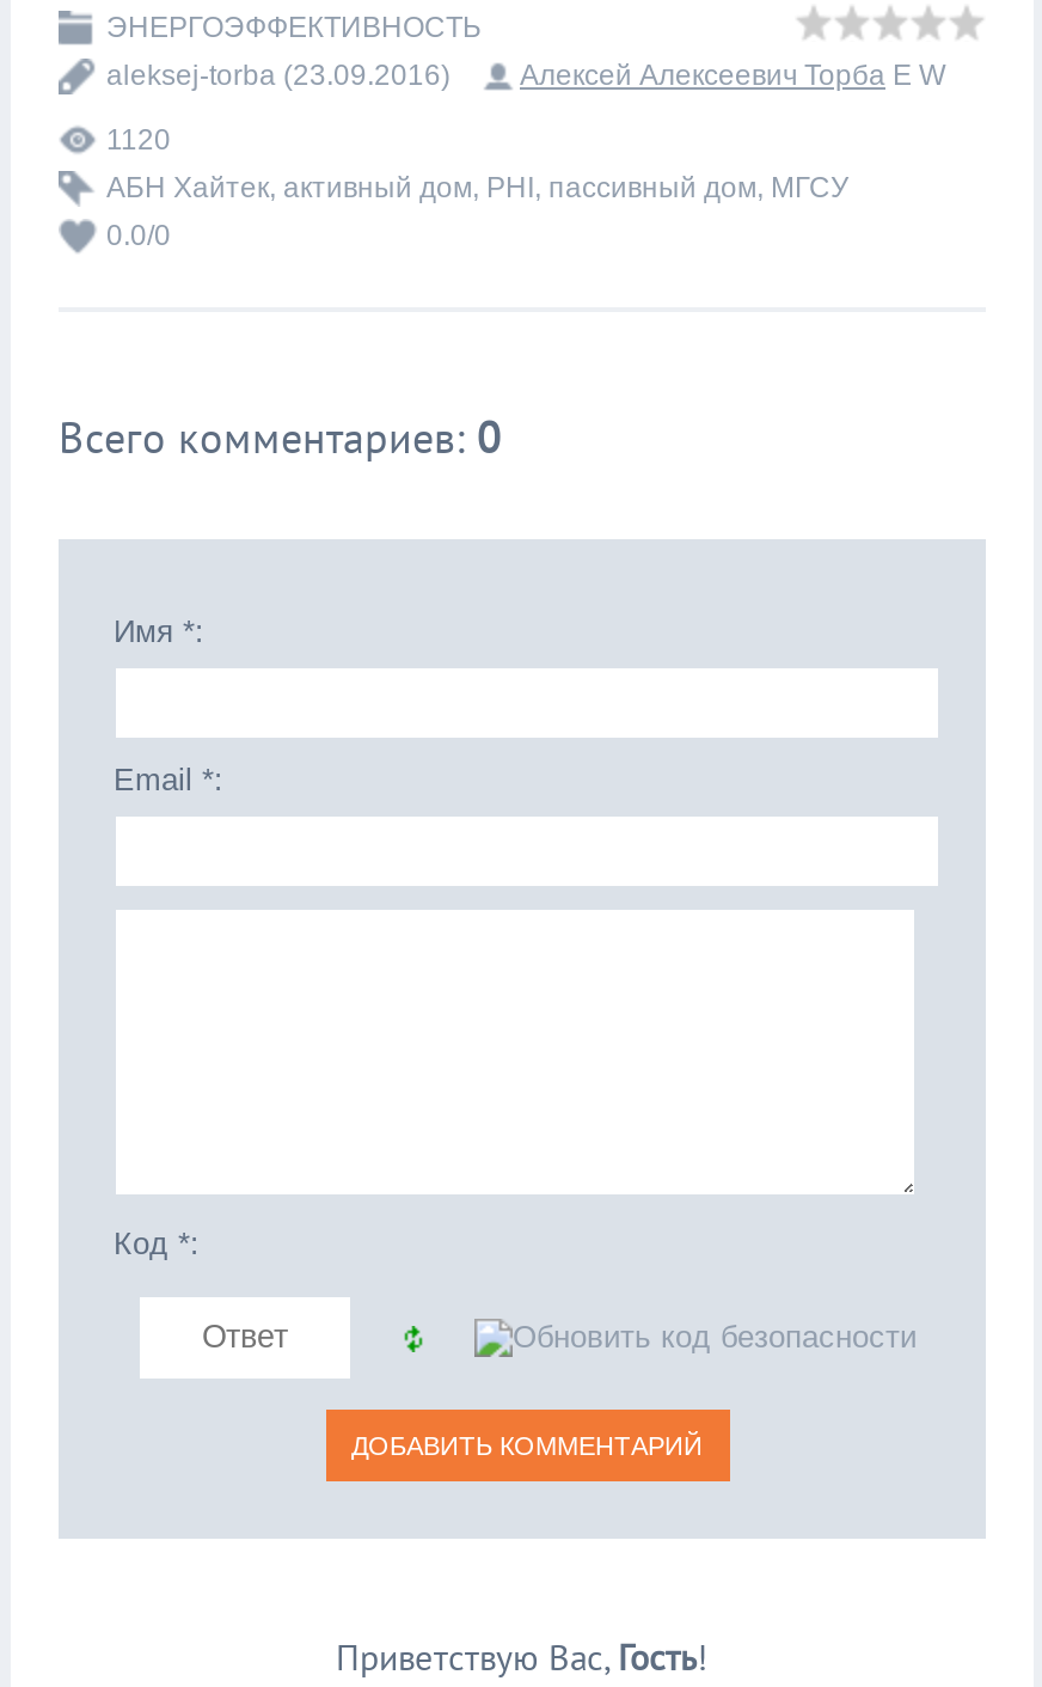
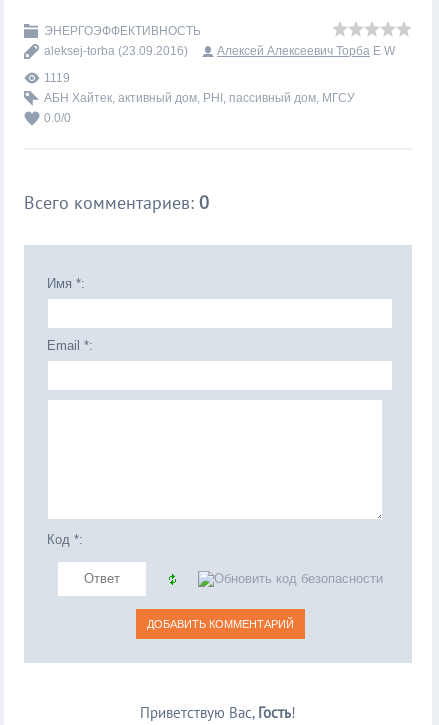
- 1120
+ 1119
